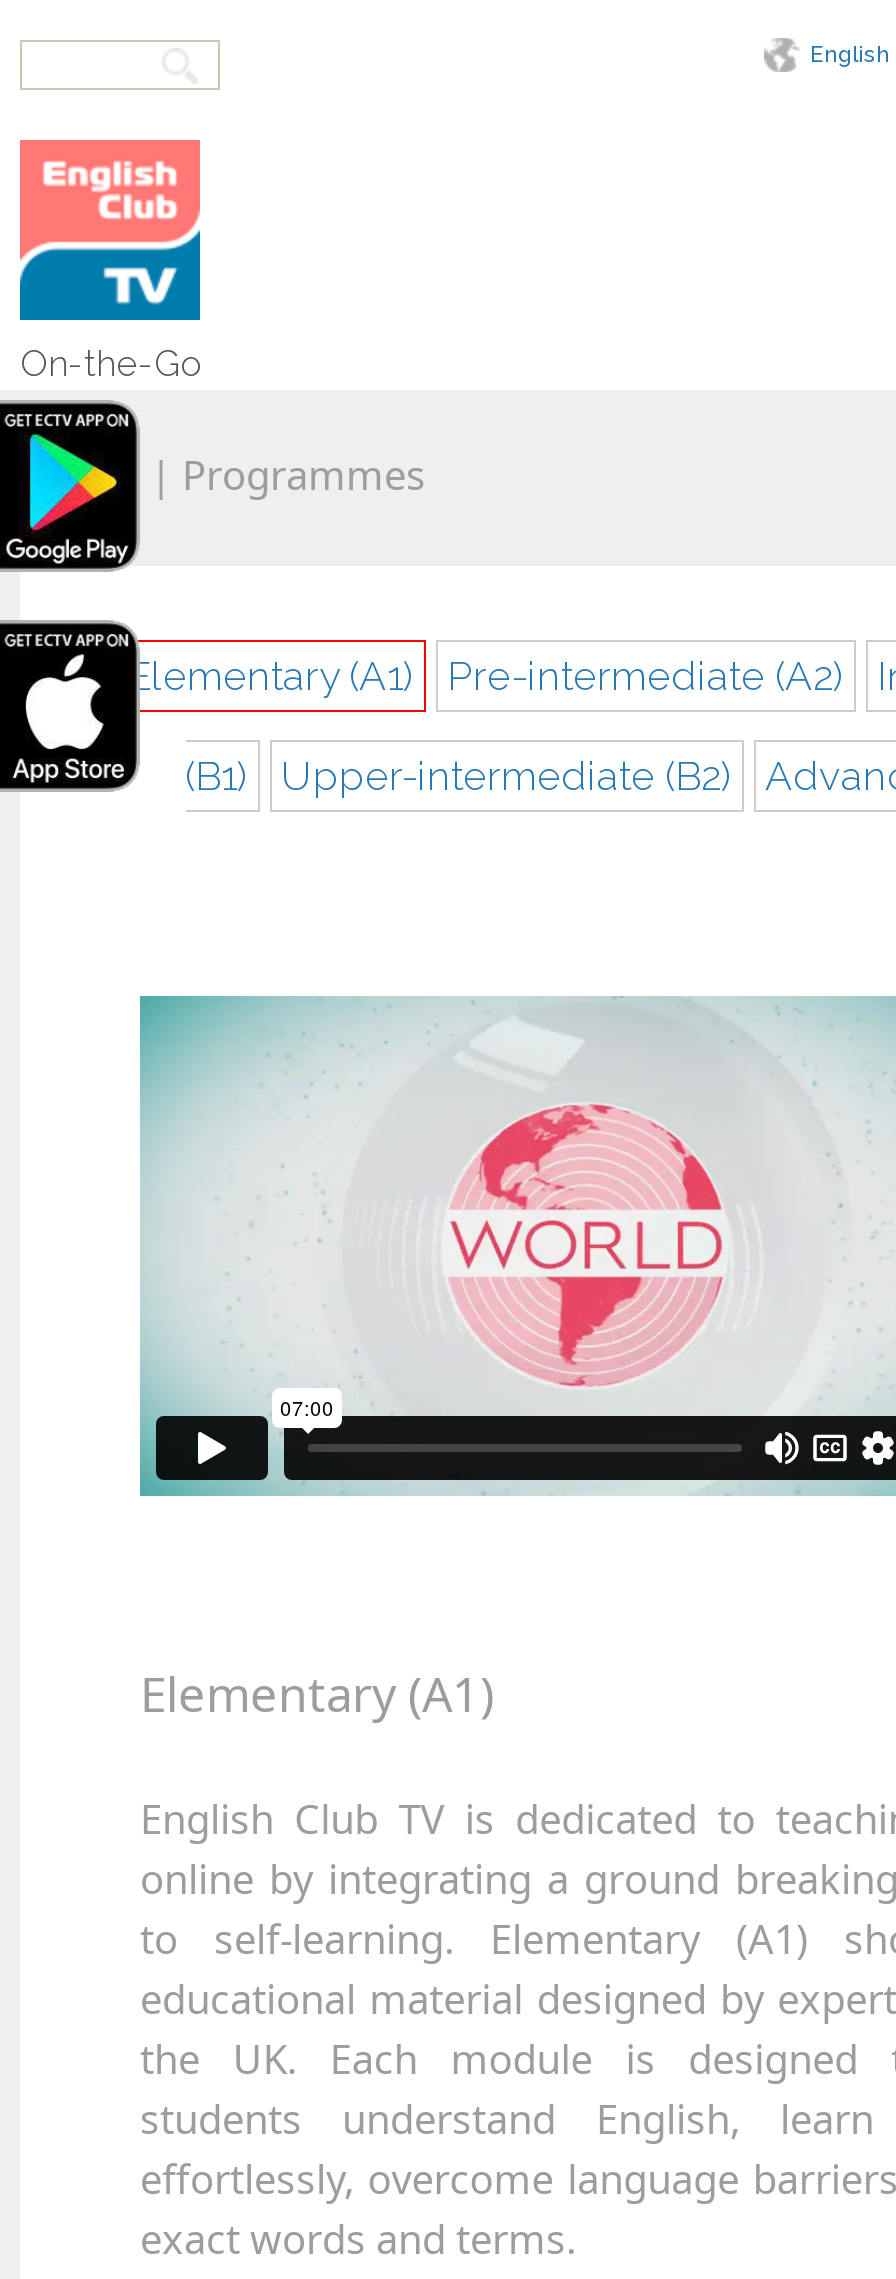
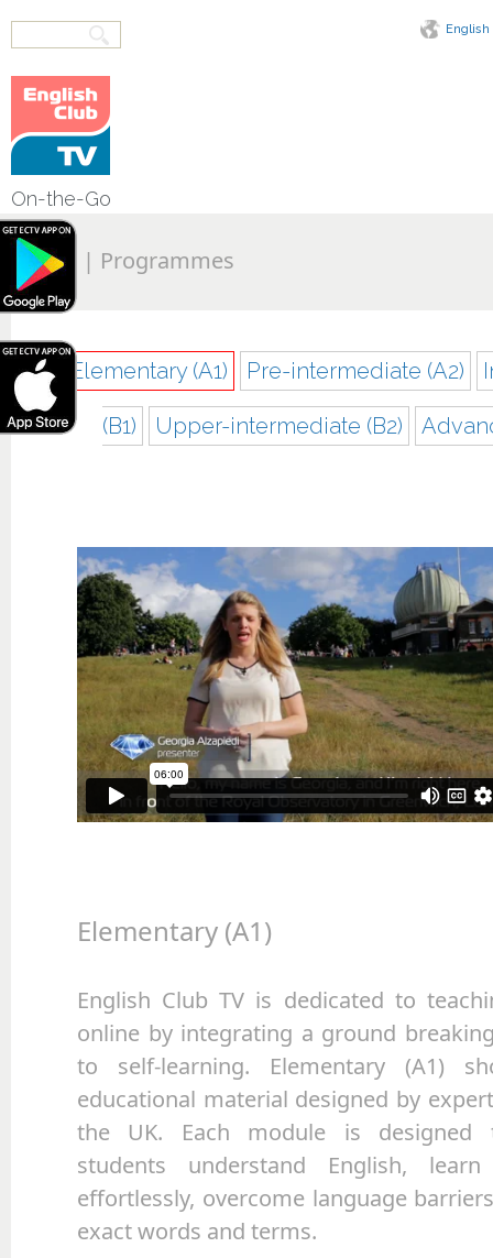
- [image]
+ [image]
